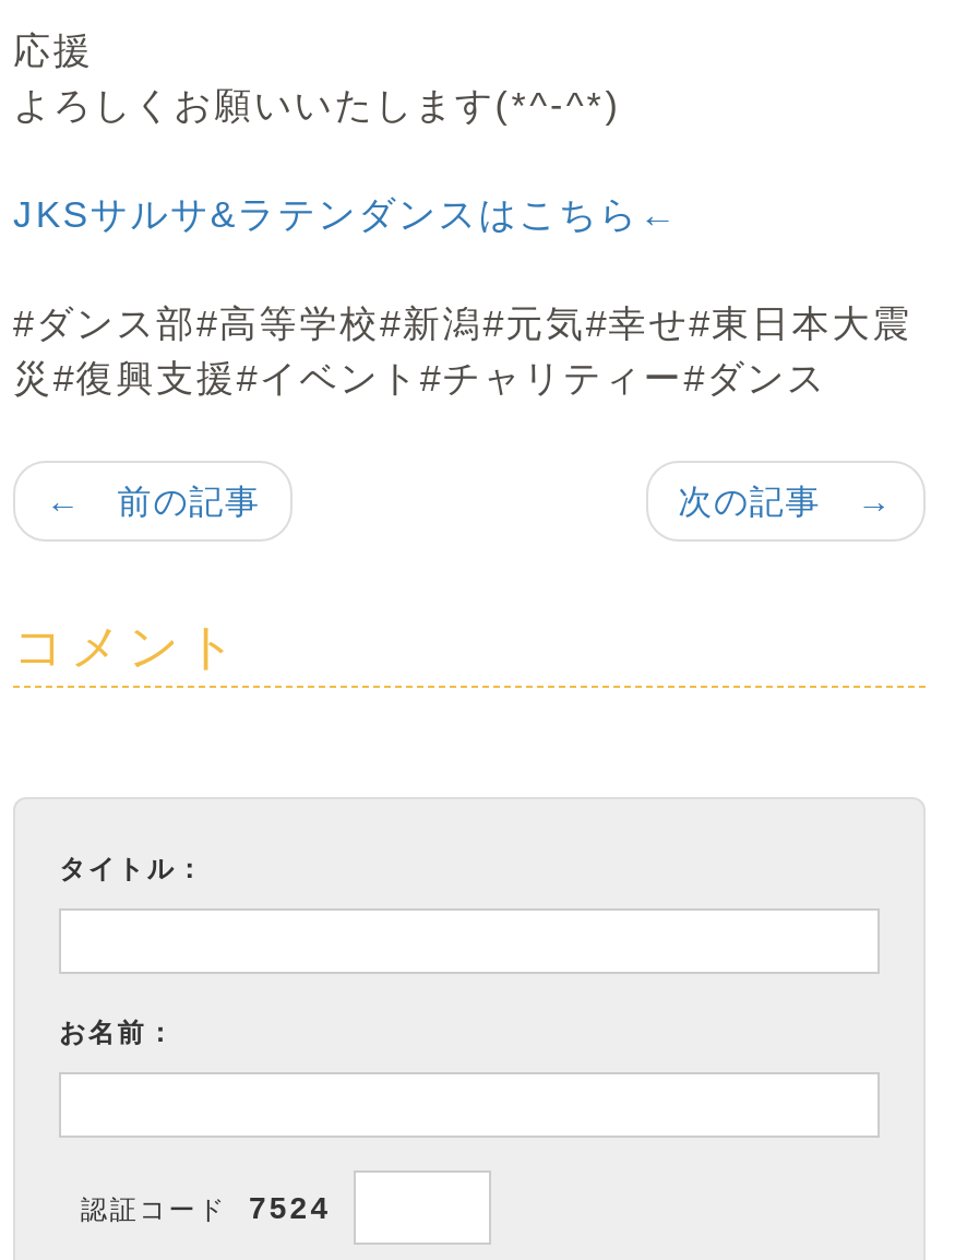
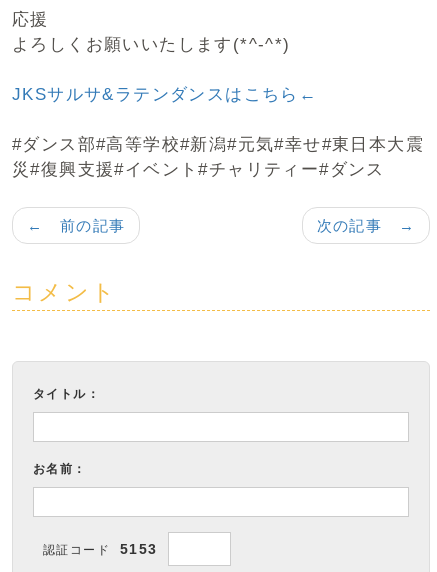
- 認証コード 7524
+ 認証コード 5153
